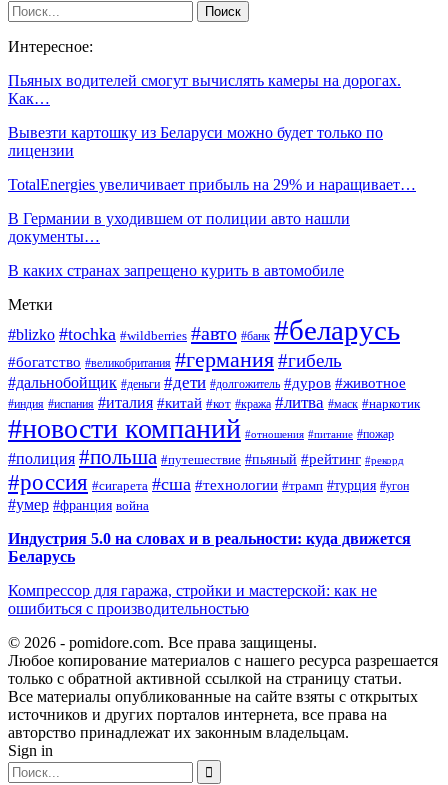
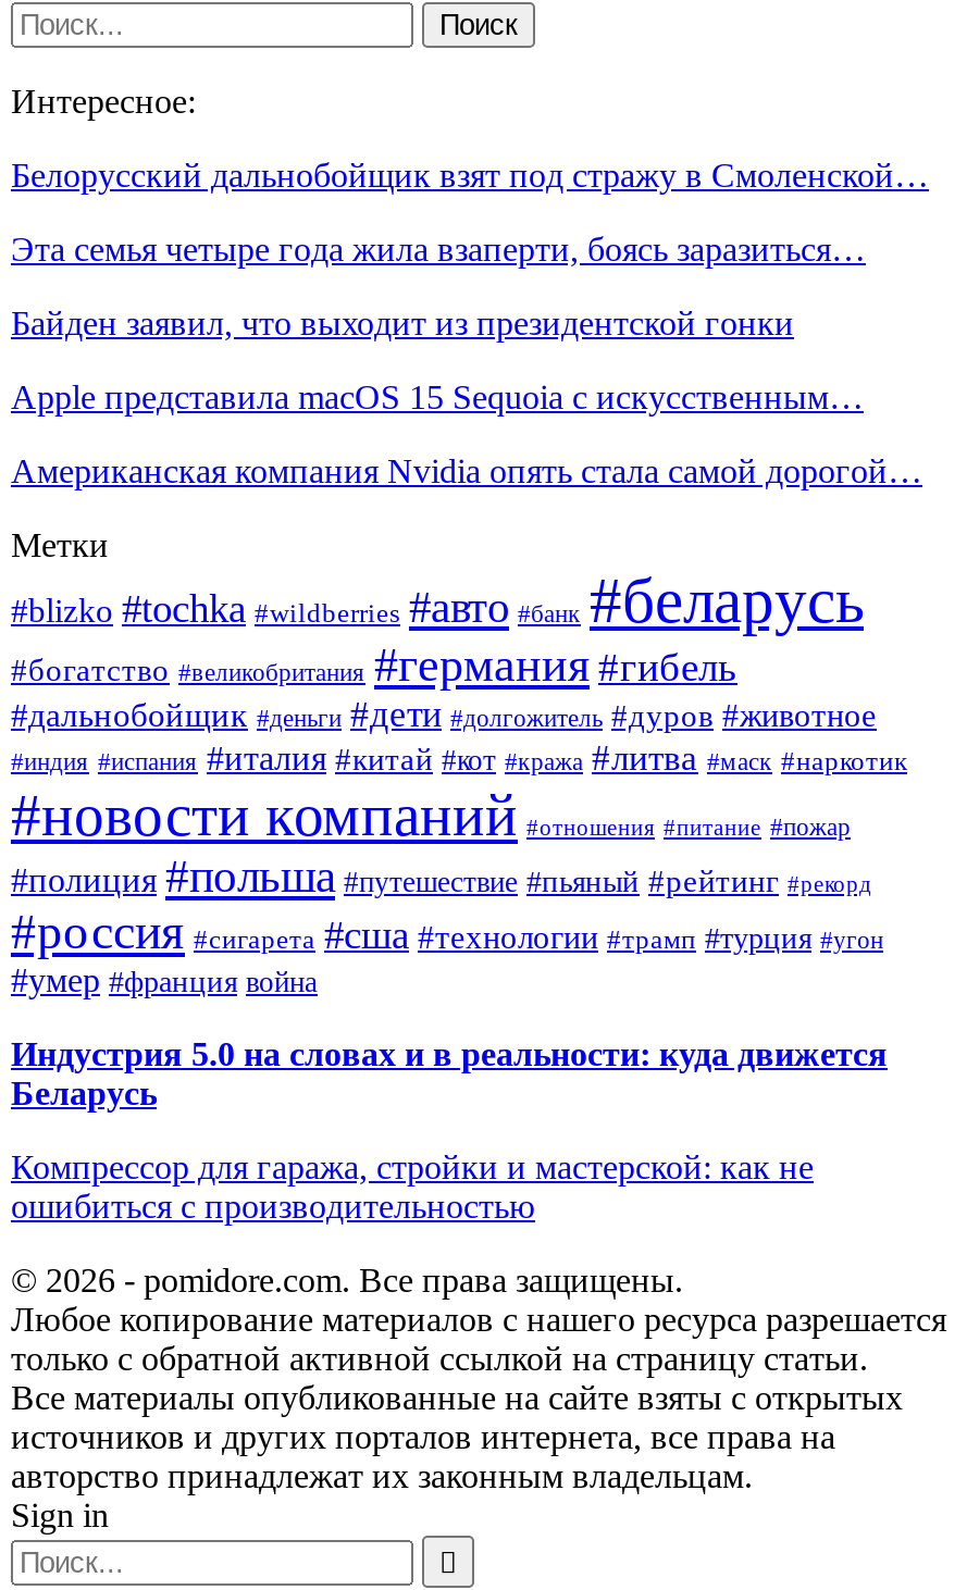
- Пьяных водителей смогут вычислять камеры на дорогах.
- Как…
+ Белорусский дальнобойщик взят под стражу в Смоленской…

- Вывезти картошку из Беларуси можно будет только по
- лицензии
+ Эта семья четыре года жила взаперти, боясь заразиться…

- TotalEnergies увеличивает прибыль на 29% и наращивает…
+ Байден заявил, что выходит из президентской гонки

- В Германии в уходившем от полиции авто нашли
- документы…
+ Apple представила macOS 15 Sequoia с искусственным…

- В каких странах запрещено курить в автомобиле
+ Американская компания Nvidia опять стала самой дорогой…
